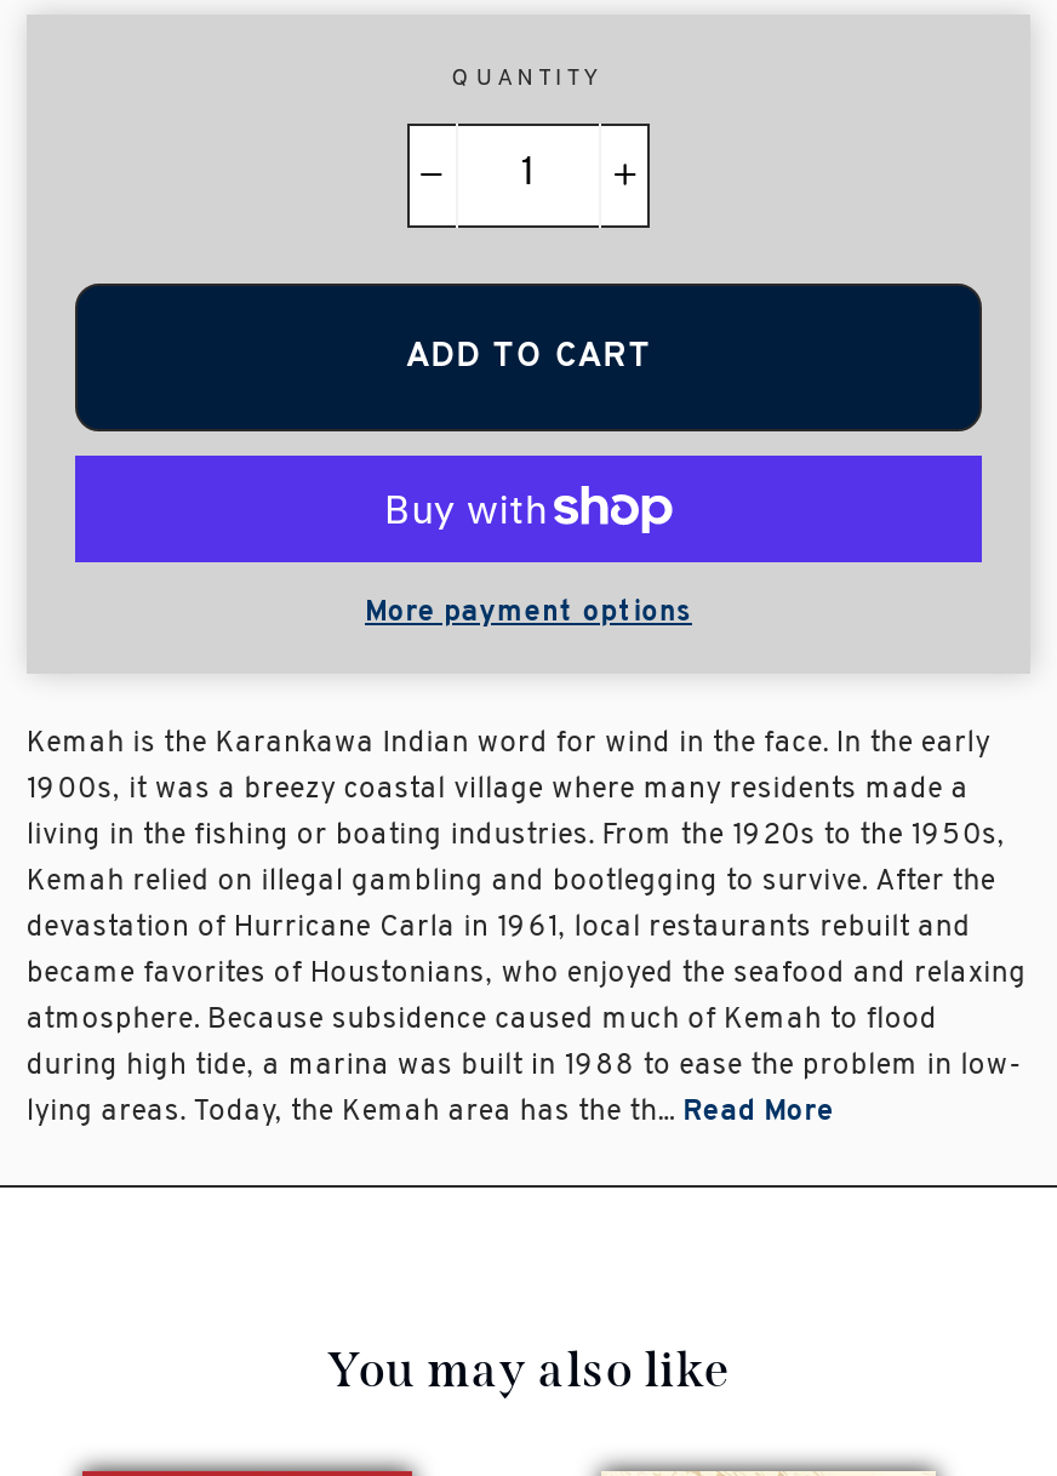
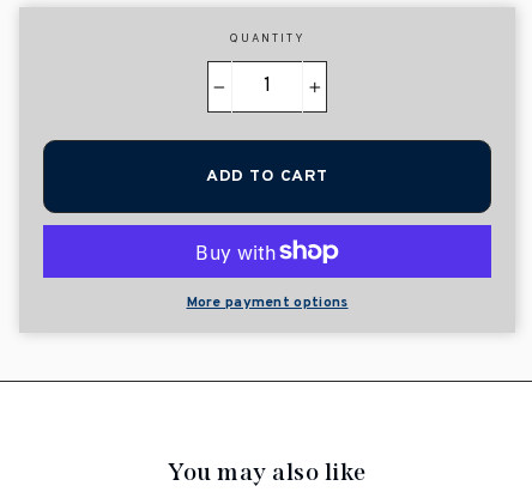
- Kemah is the Karankawa Indian word for wind in the face. In the early
- 1900s, it was a breezy coastal village where many residents made a
- living in the fishing or boating industries. From the 1920s to the 1950s,
- Kemah relied on illegal gambling and bootlegging to survive. After the
- devastation of Hurricane Carla in 1961, local restaurants rebuilt and
- became favorites of Houstonians, who enjoyed the seafood and relaxing
- atmosphere. Because subsidence caused much of Kemah to flood
- during high tide, a marina was built in 1988 to ease the problem in low-
- lying areas. Today, the Kemah area has the th... Read More
